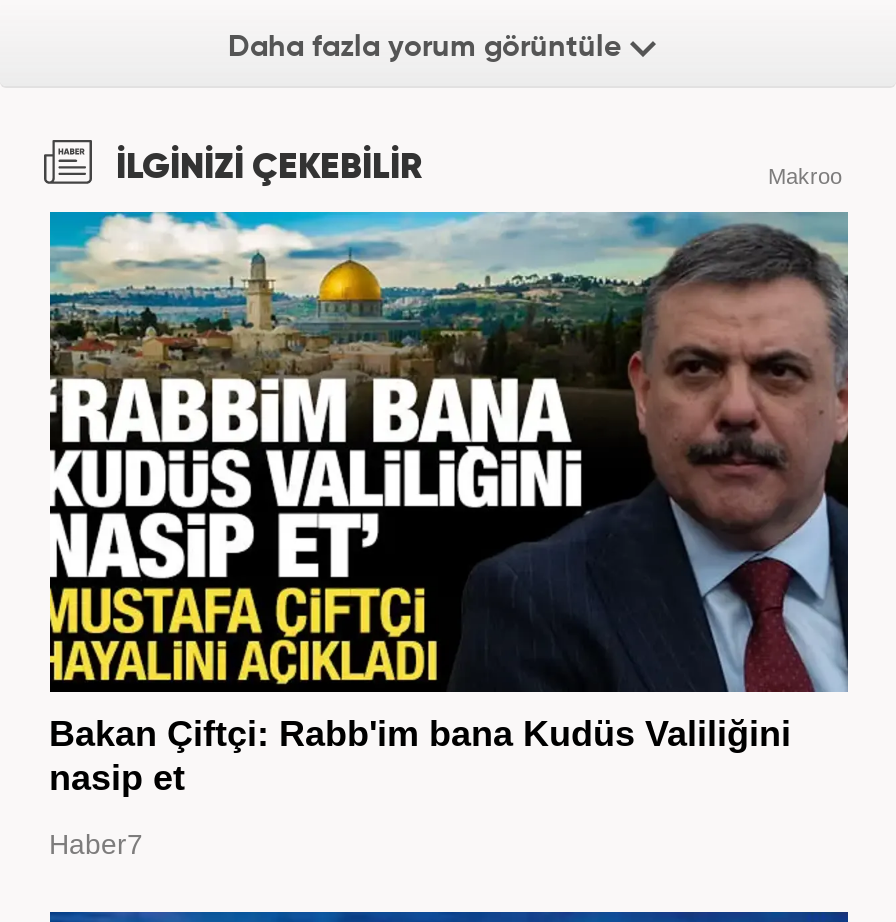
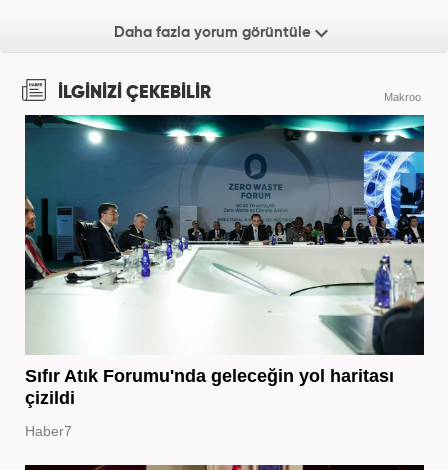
- [image]
- Bakan Çiftçi: Rabb'im bana Kudüs Valiliğini
- nasip et
+ [image]
+ Sıfır Atık Forumu'nda geleceğin yol haritası
+ çizildi
